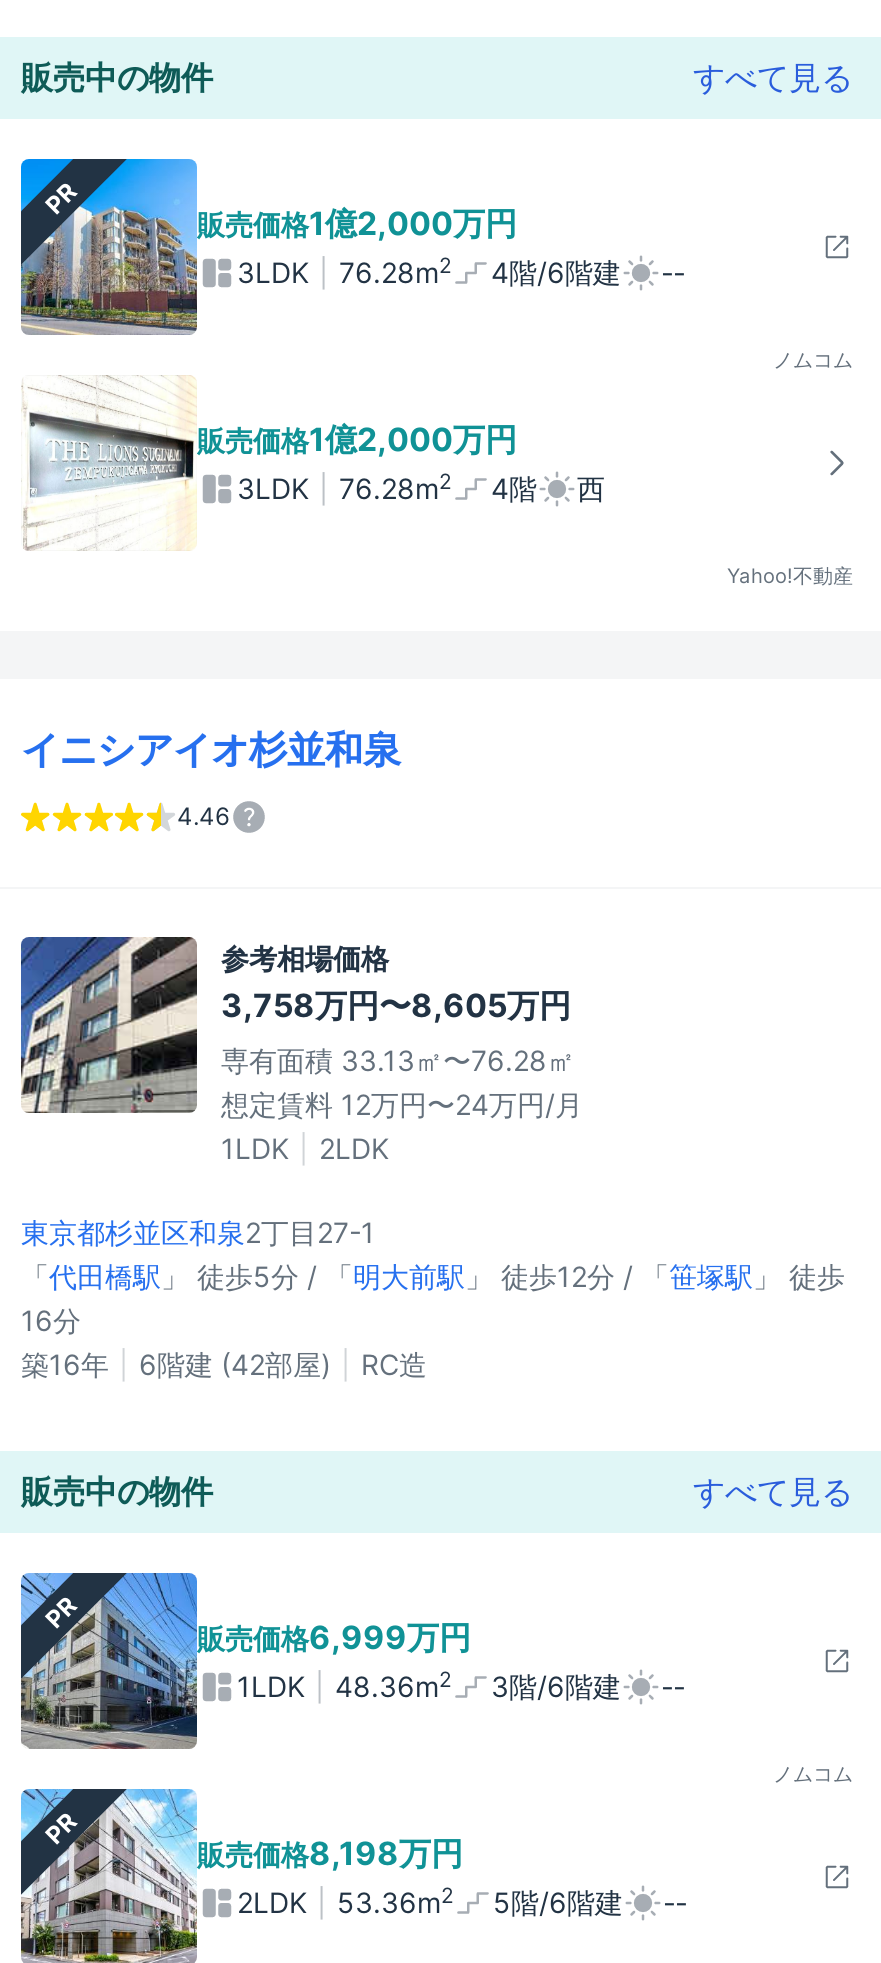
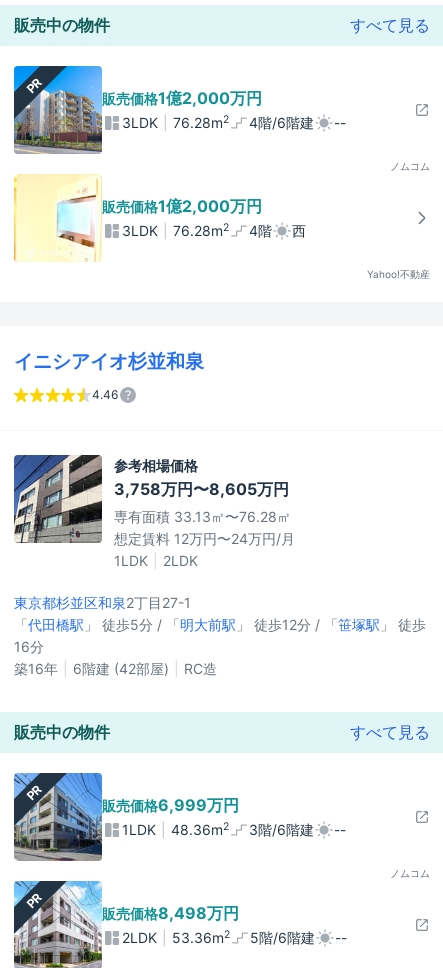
- [image]
+ [image]

- 販売価格8,198万円
+ 販売価格8,498万円
